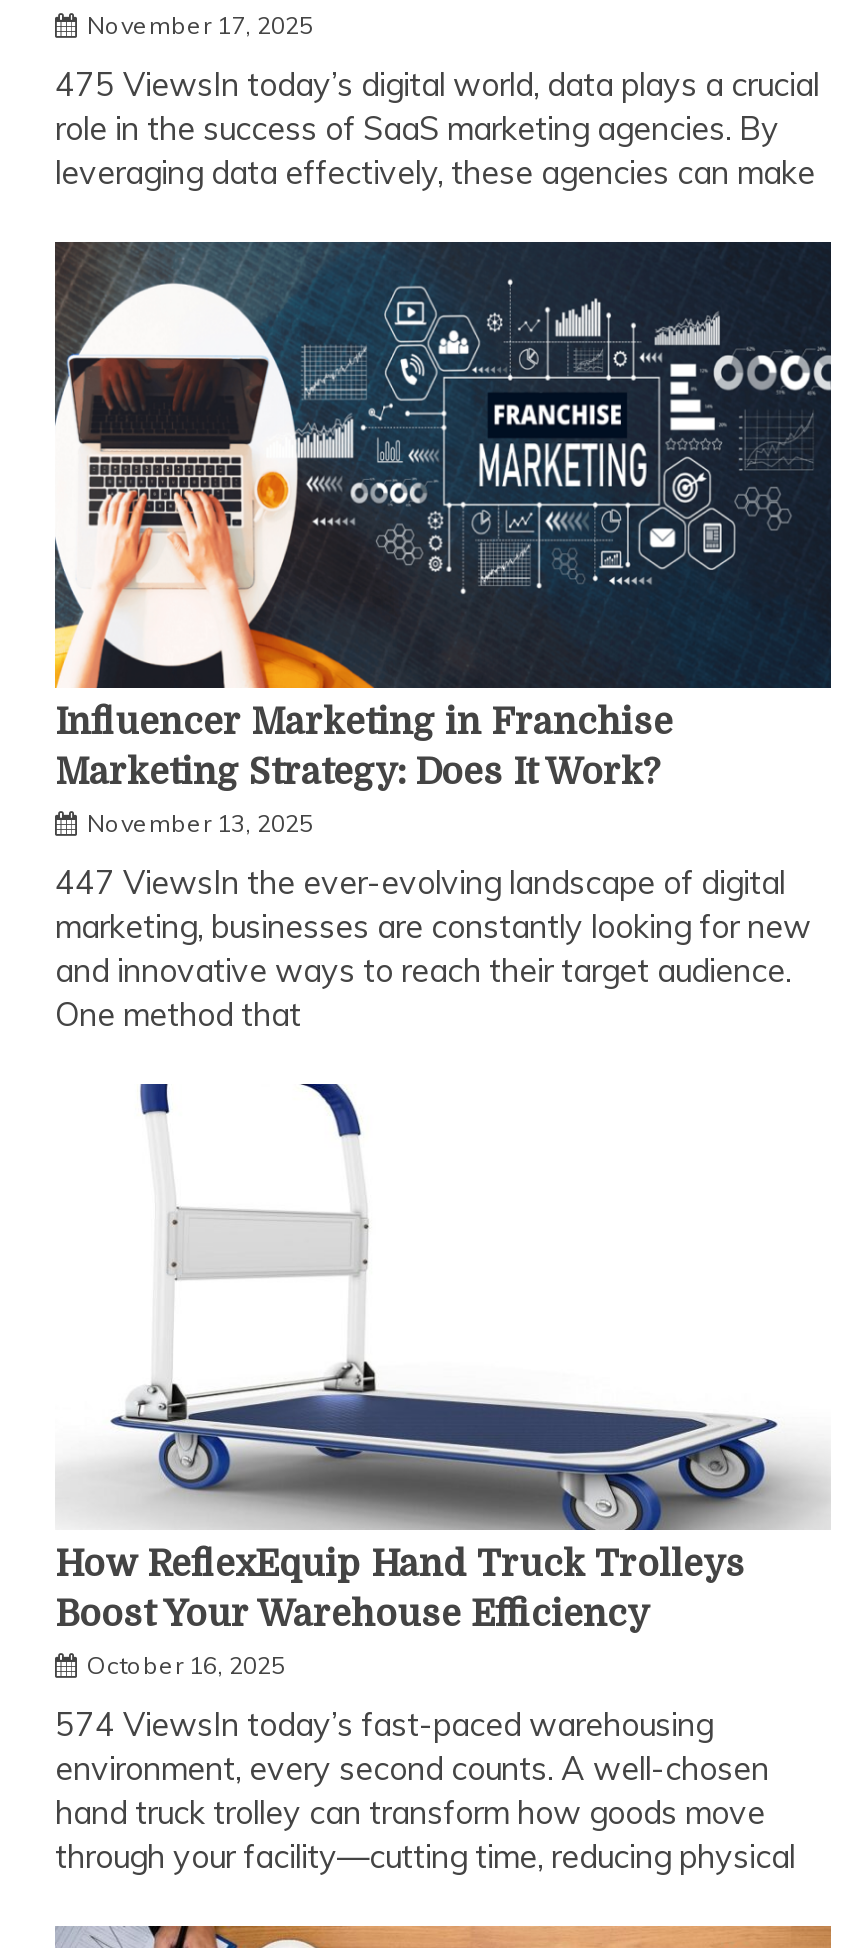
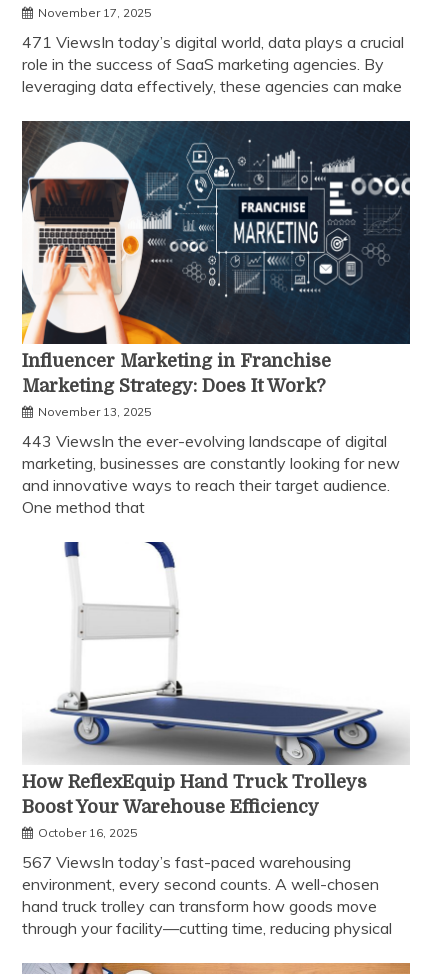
- 475 ViewsIn today’s digital world, data plays a crucial
+ 471 ViewsIn today’s digital world, data plays a crucial

- 447 ViewsIn the ever-evolving landscape of digital
+ 443 ViewsIn the ever-evolving landscape of digital

- 574 ViewsIn today’s fast-paced warehousing
+ 567 ViewsIn today’s fast-paced warehousing
